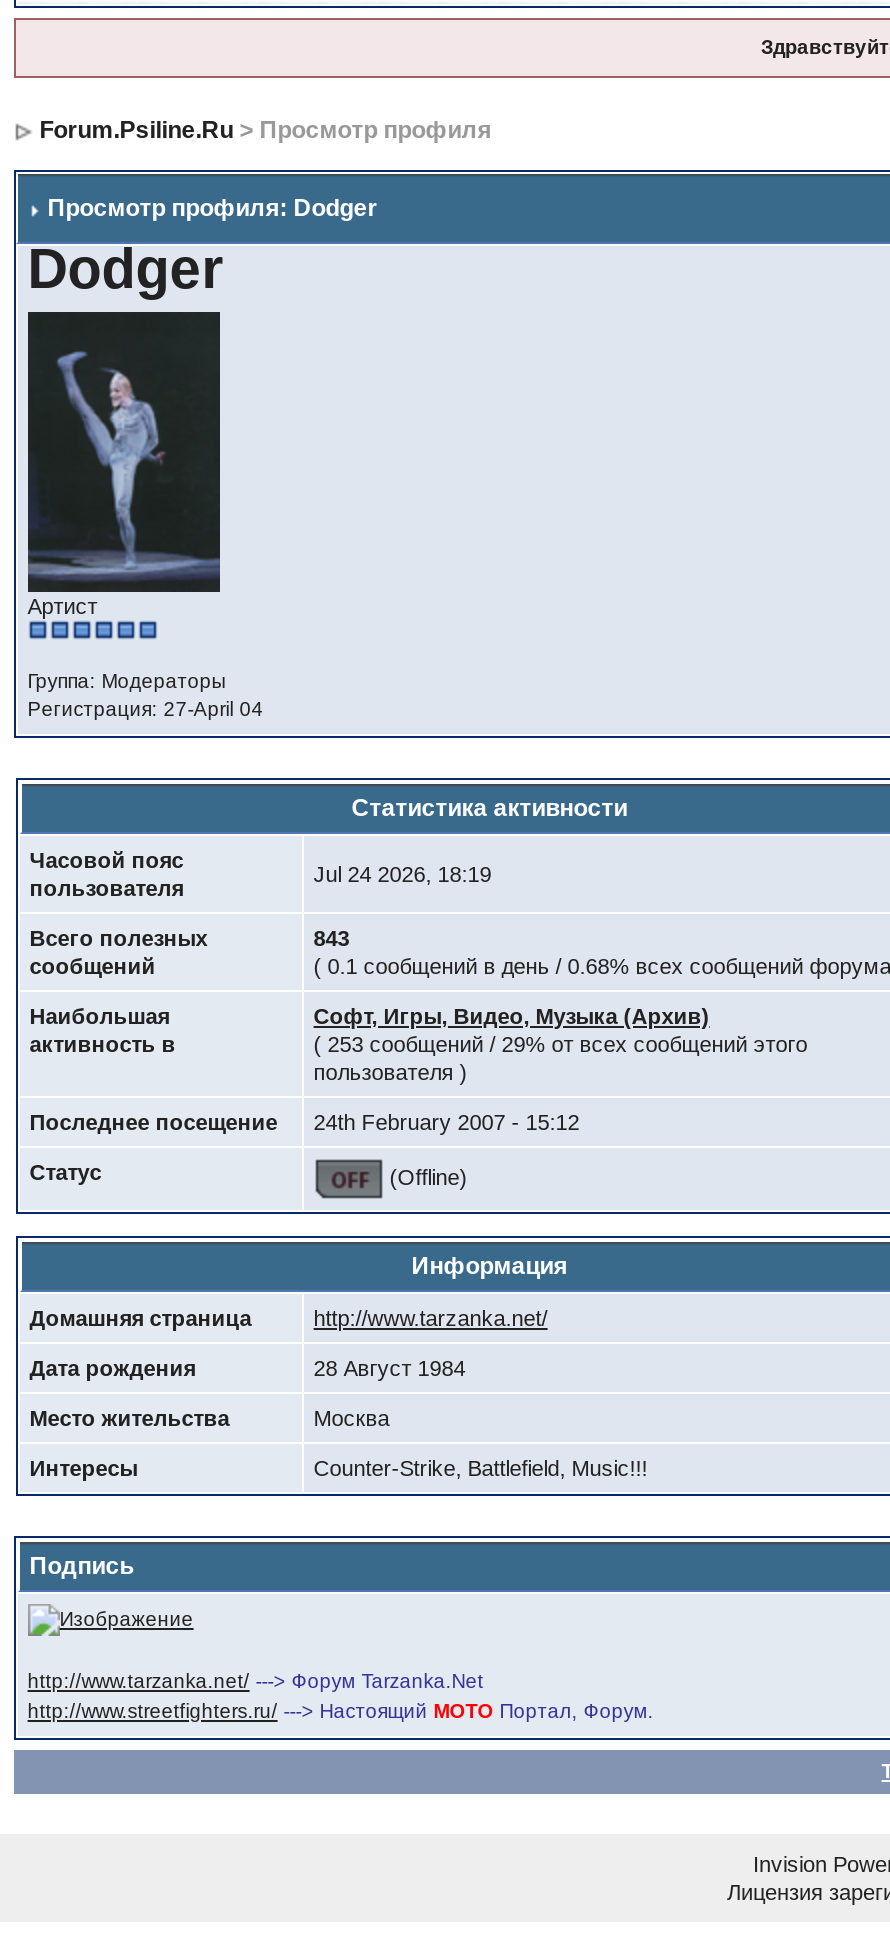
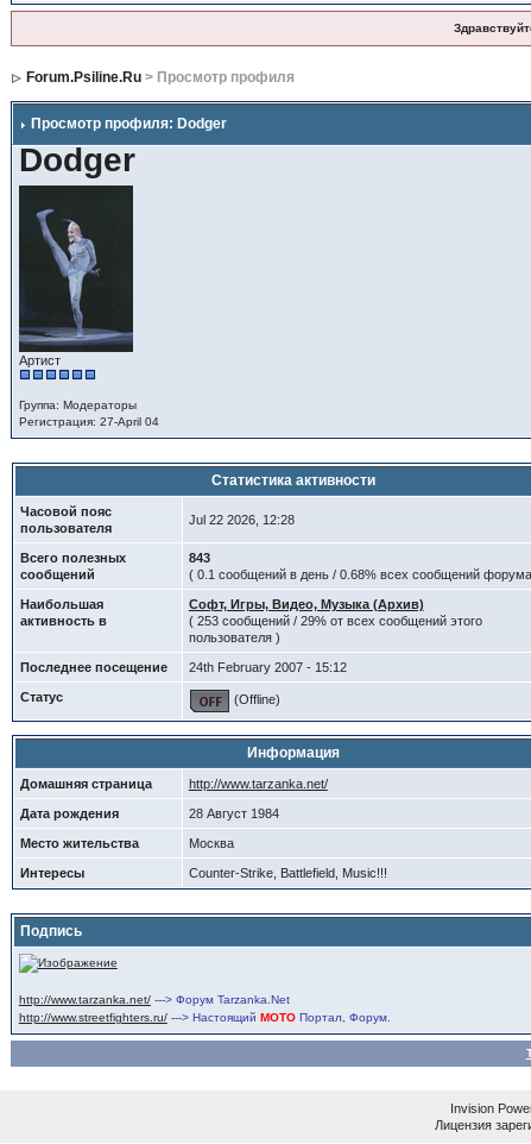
- Jul 24 2026, 18:19
+ Jul 22 2026, 12:28
